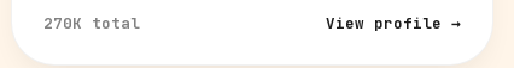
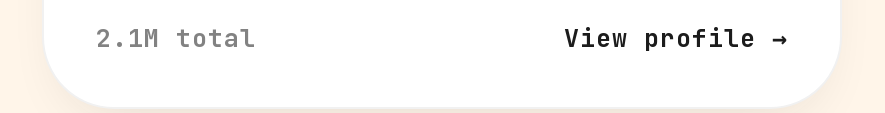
- 270K total
+ 2.1M total
